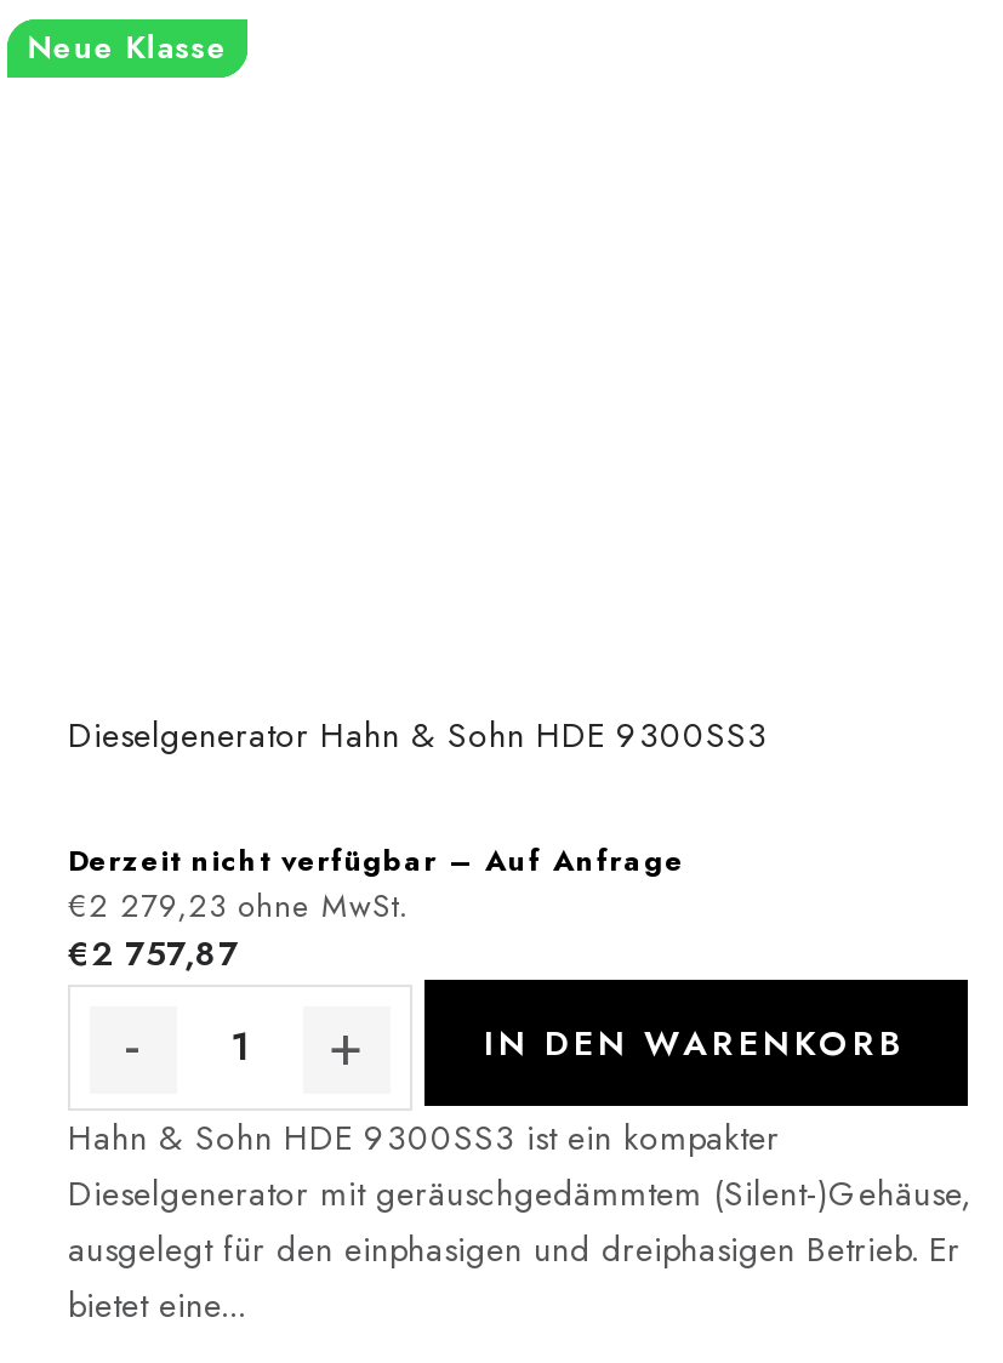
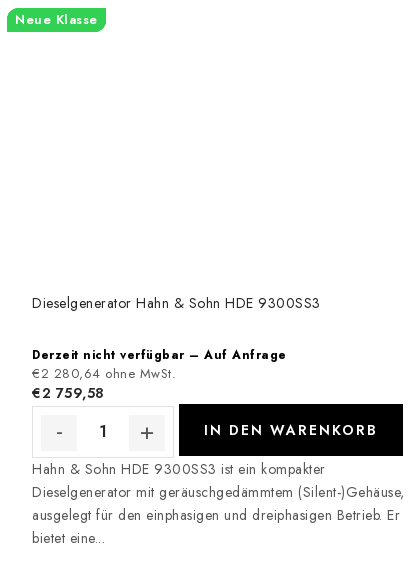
- €2 279,23 ohne MwSt.
+ €2 280,64 ohne MwSt.

- €2 757,87
+ €2 759,58
